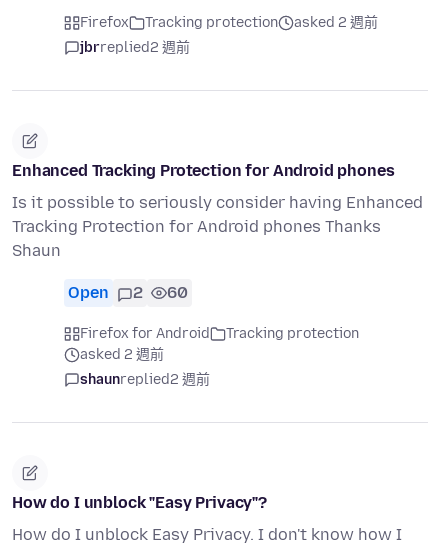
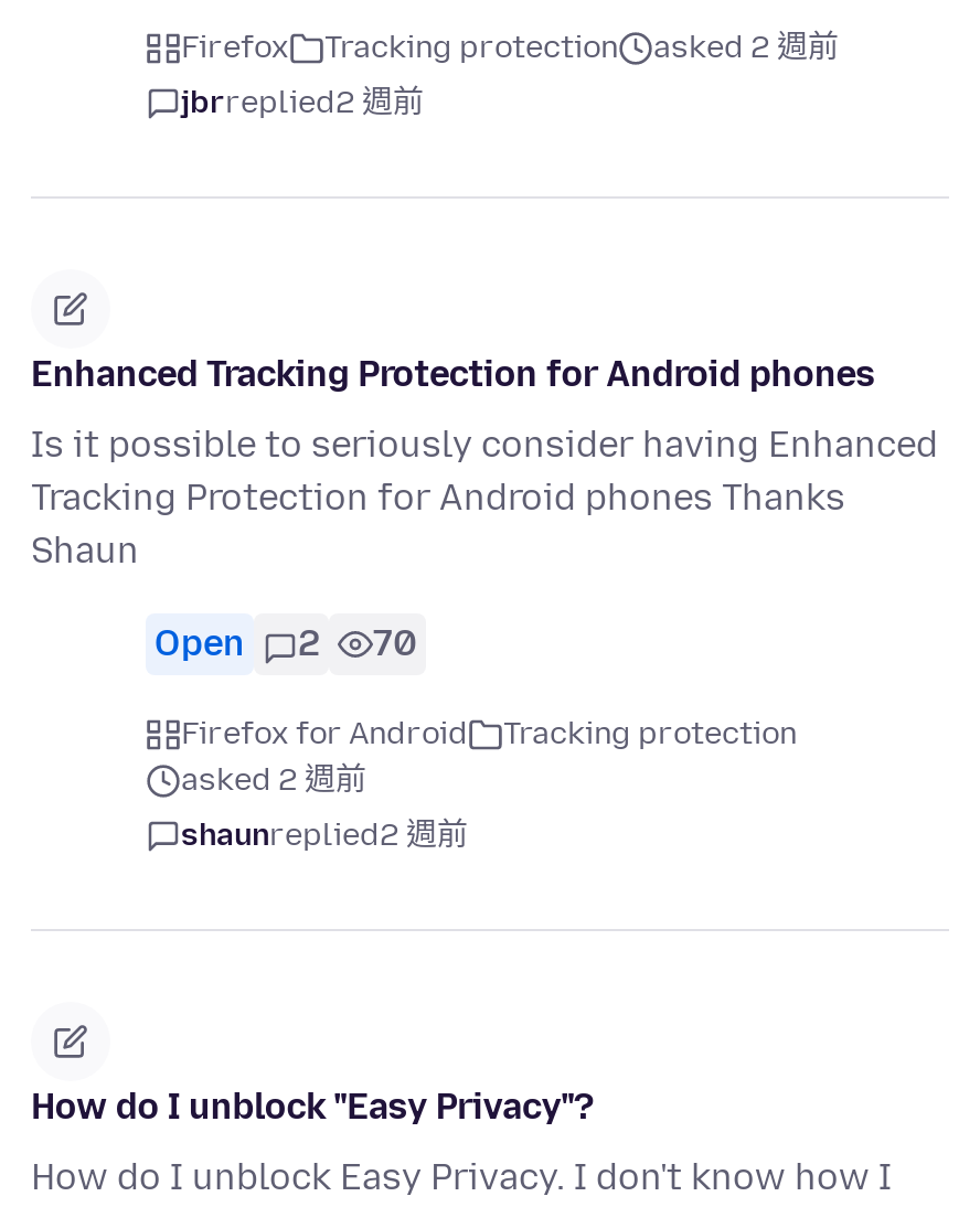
- Open 2 60
+ Open 2 70
